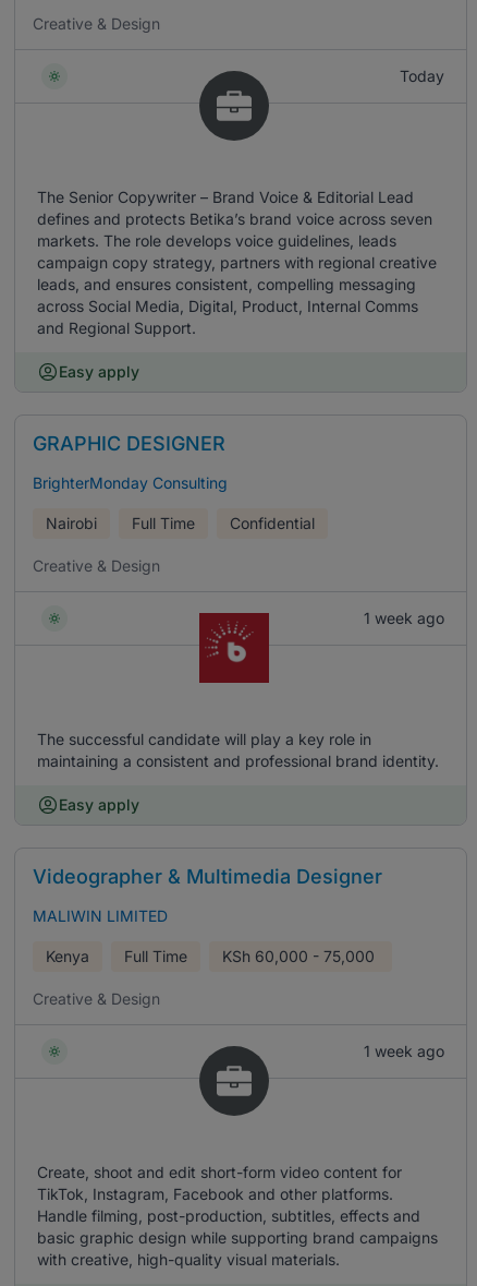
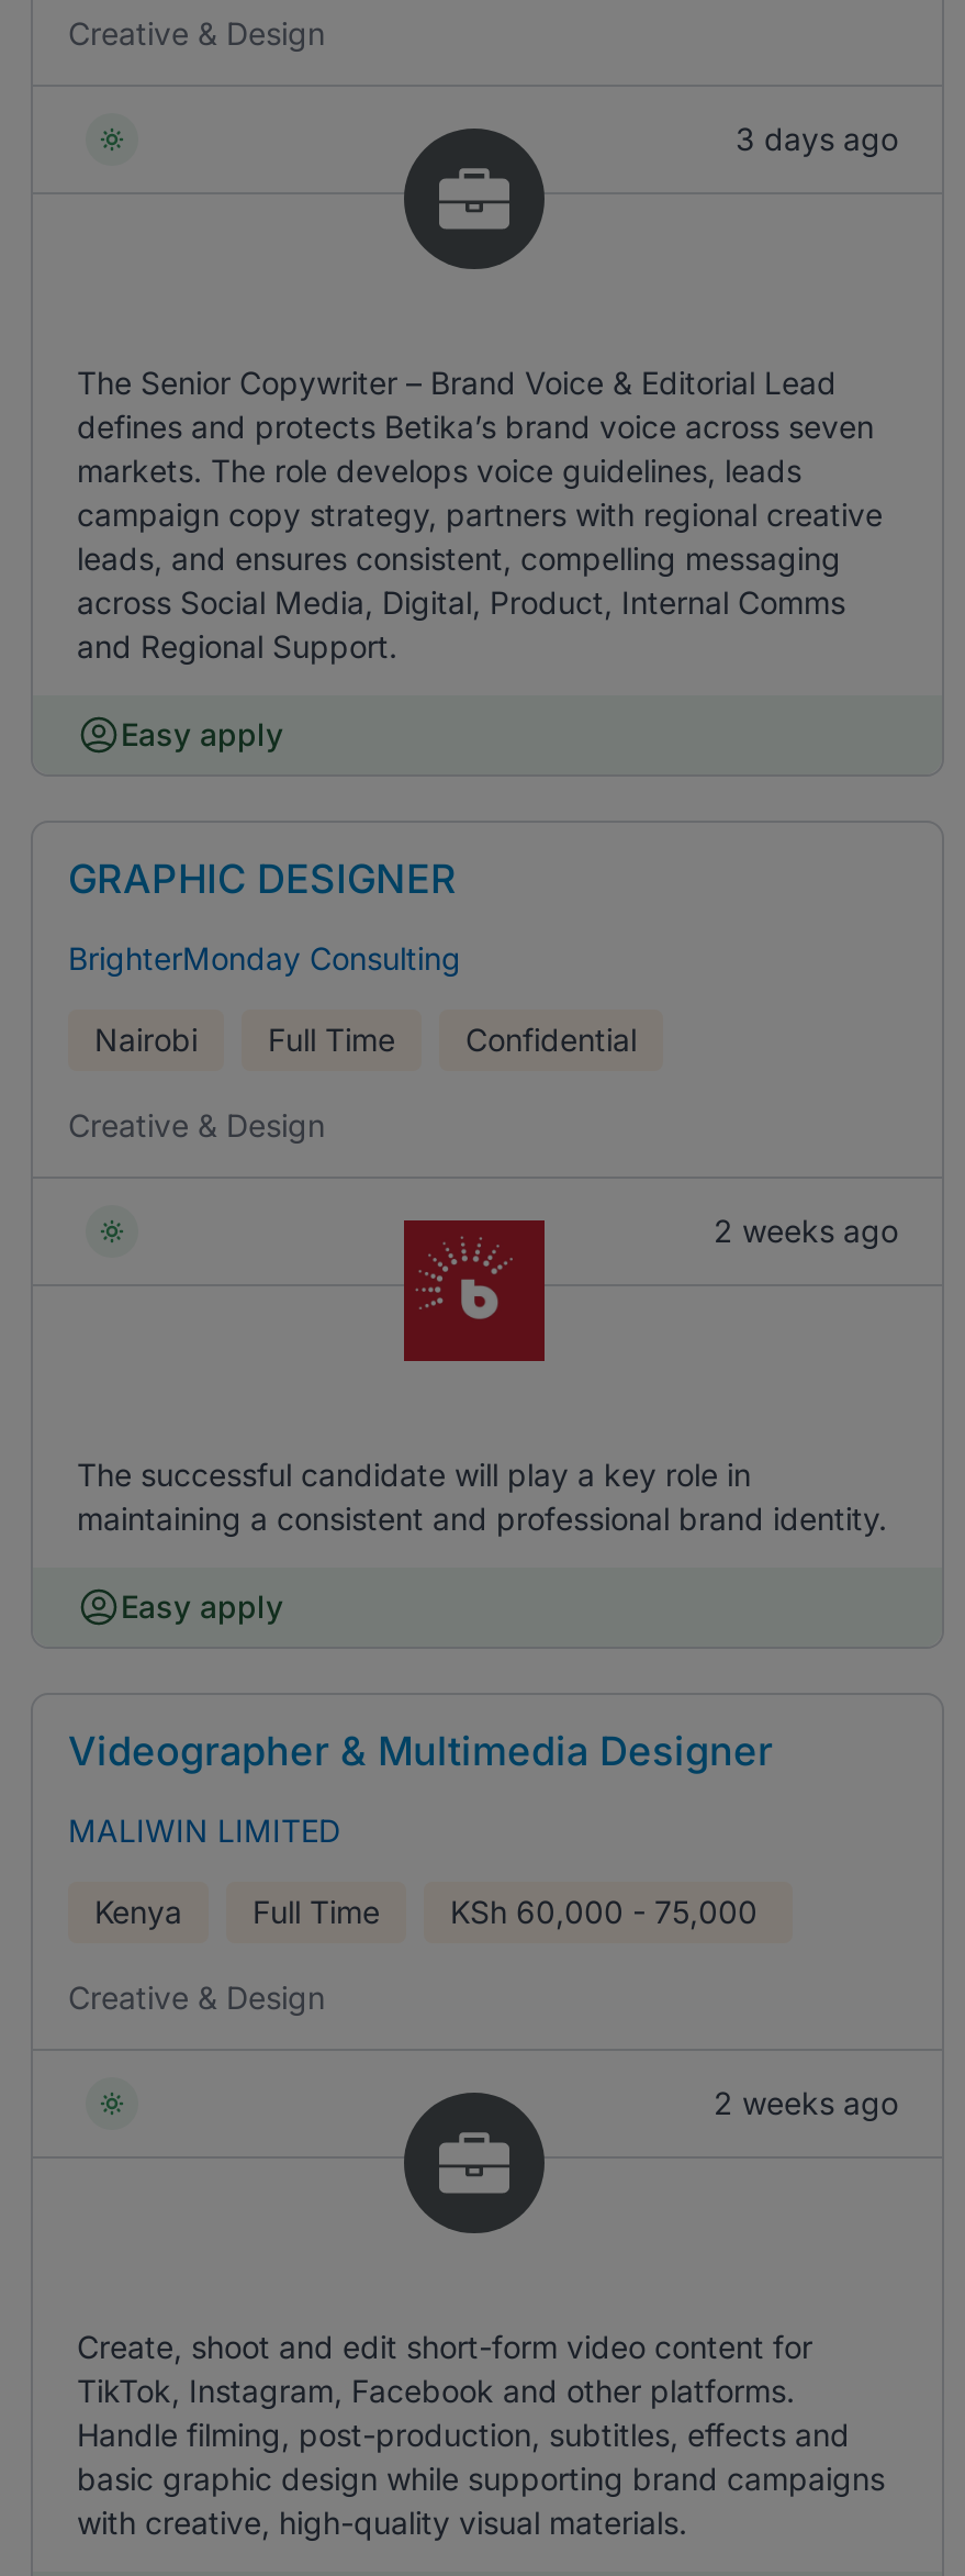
- Today
+ 3 days ago

- 1 week ago
+ 2 weeks ago

- 1 week ago
+ 2 weeks ago
